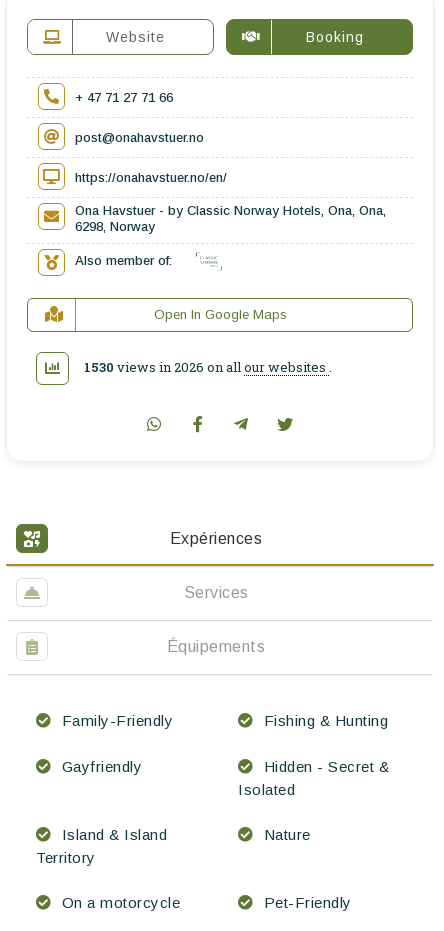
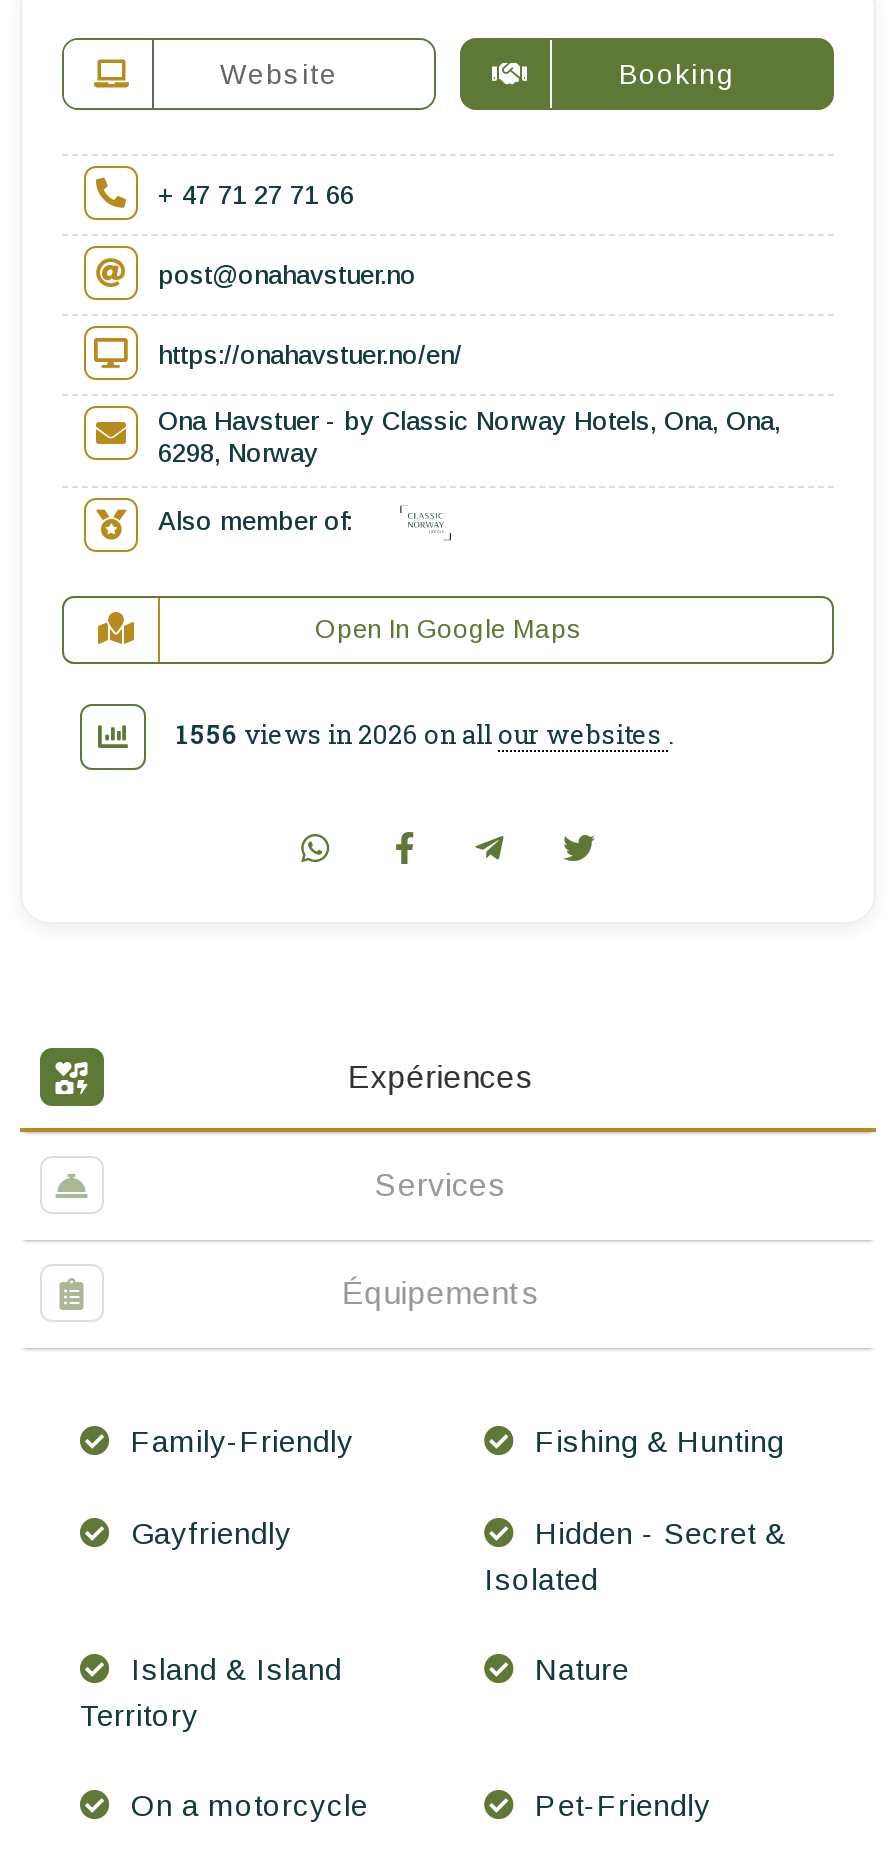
- 1530 views in 2026 on all our websites.
+ 1556 views in 2026 on all our websites.
